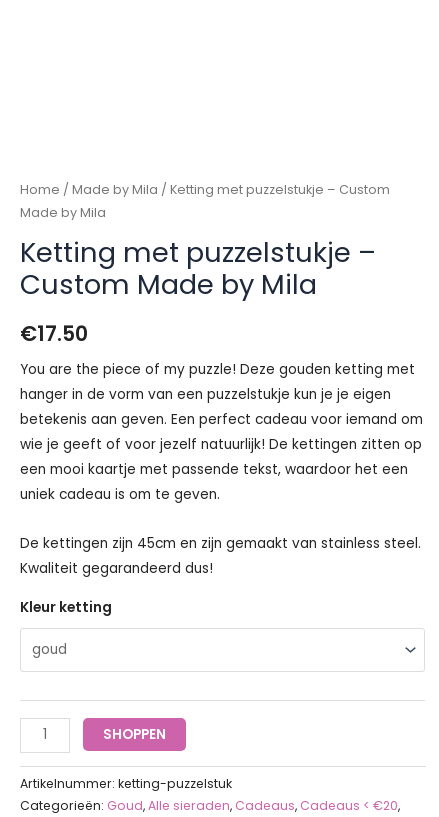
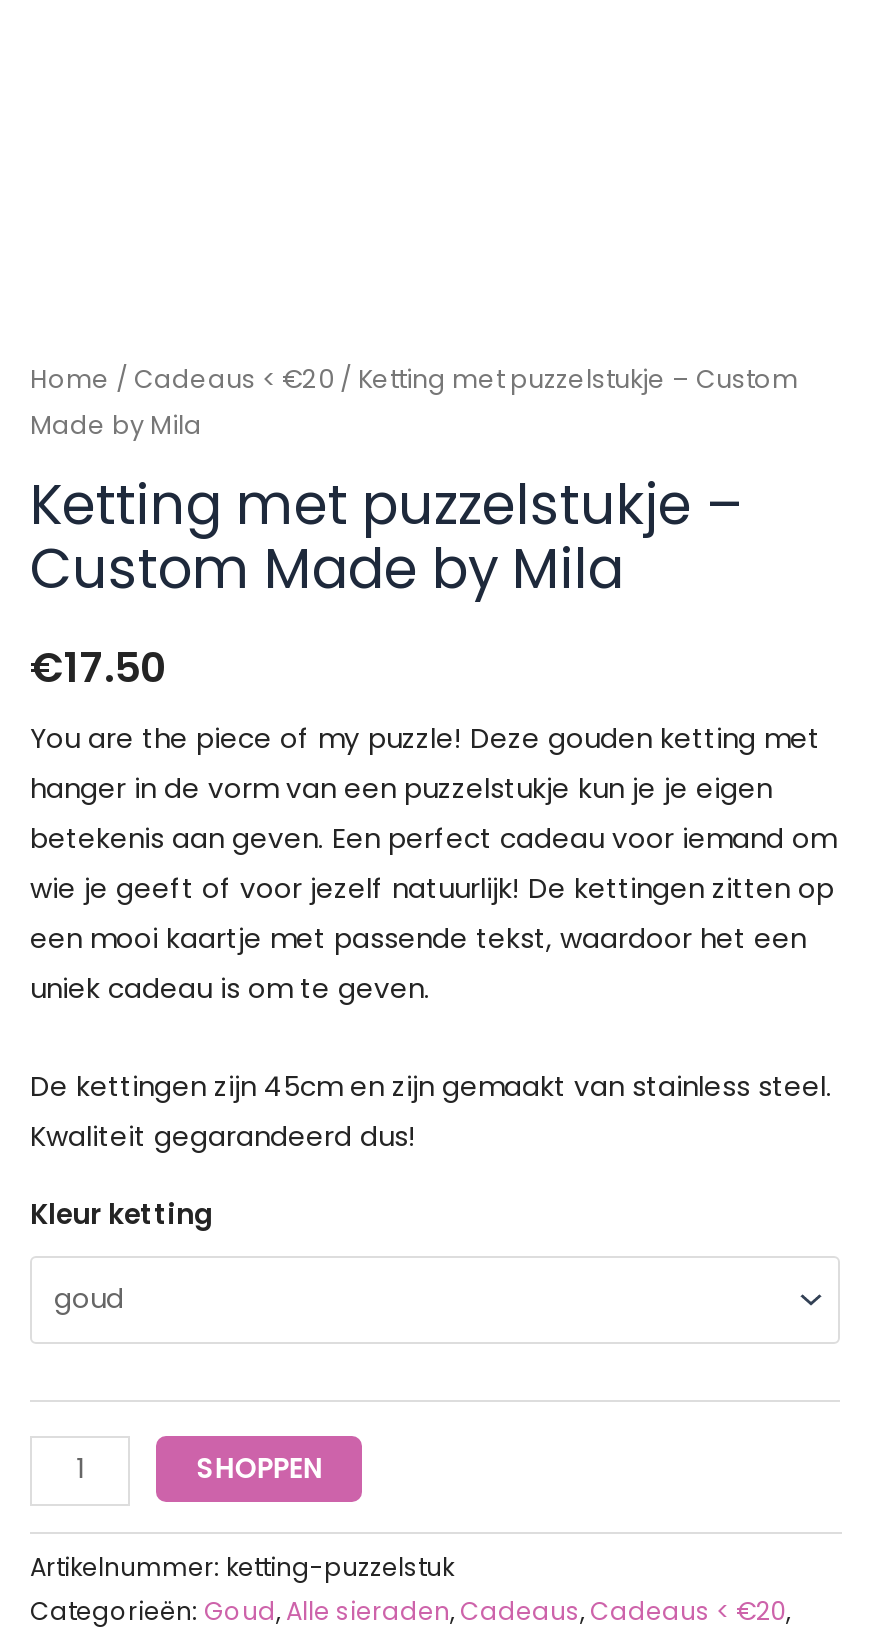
- Home / Made by Mila / Ketting met puzzelstukje – Custom
+ Home / Cadeaus < €20 / Ketting met puzzelstukje – Custom
